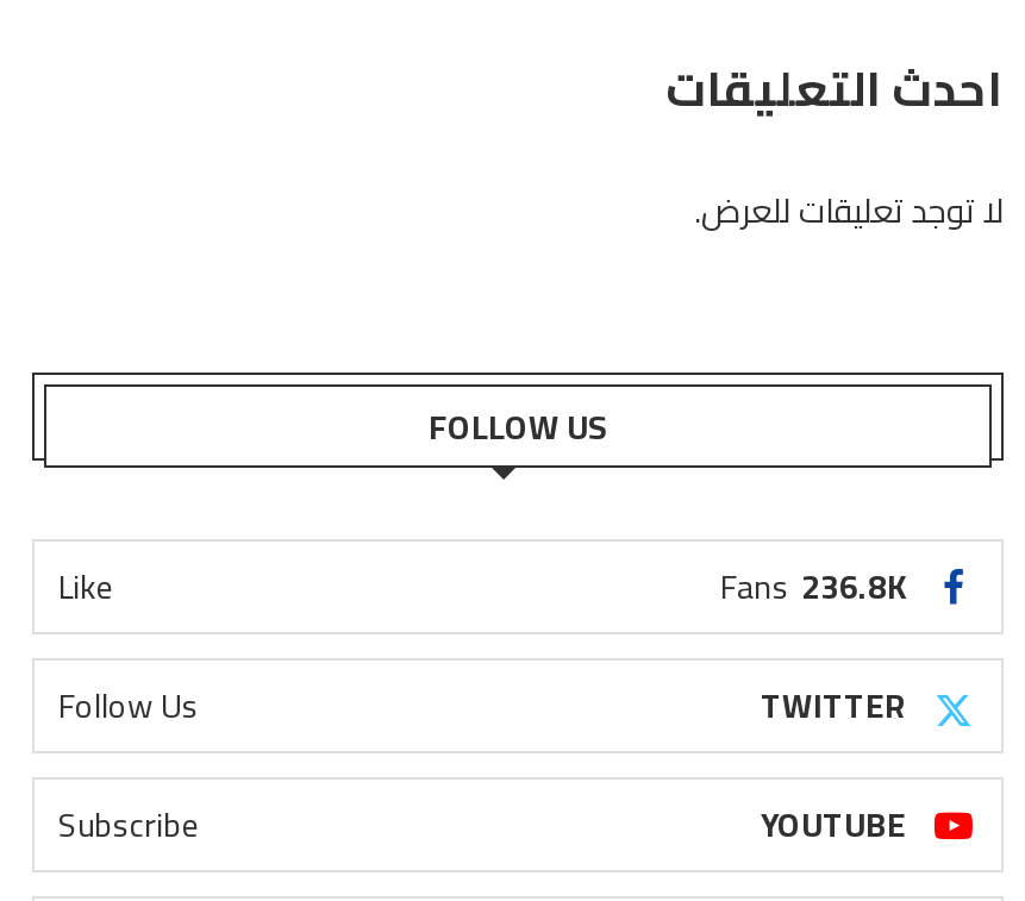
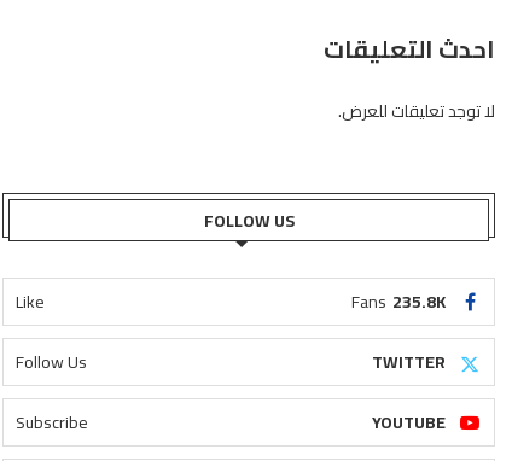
- Fans 236.8K
+ Fans 235.8K
